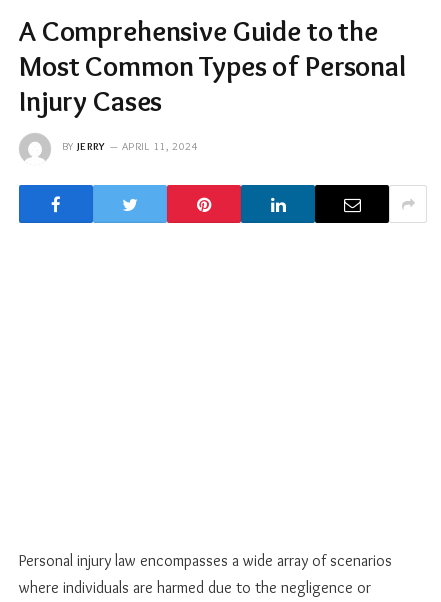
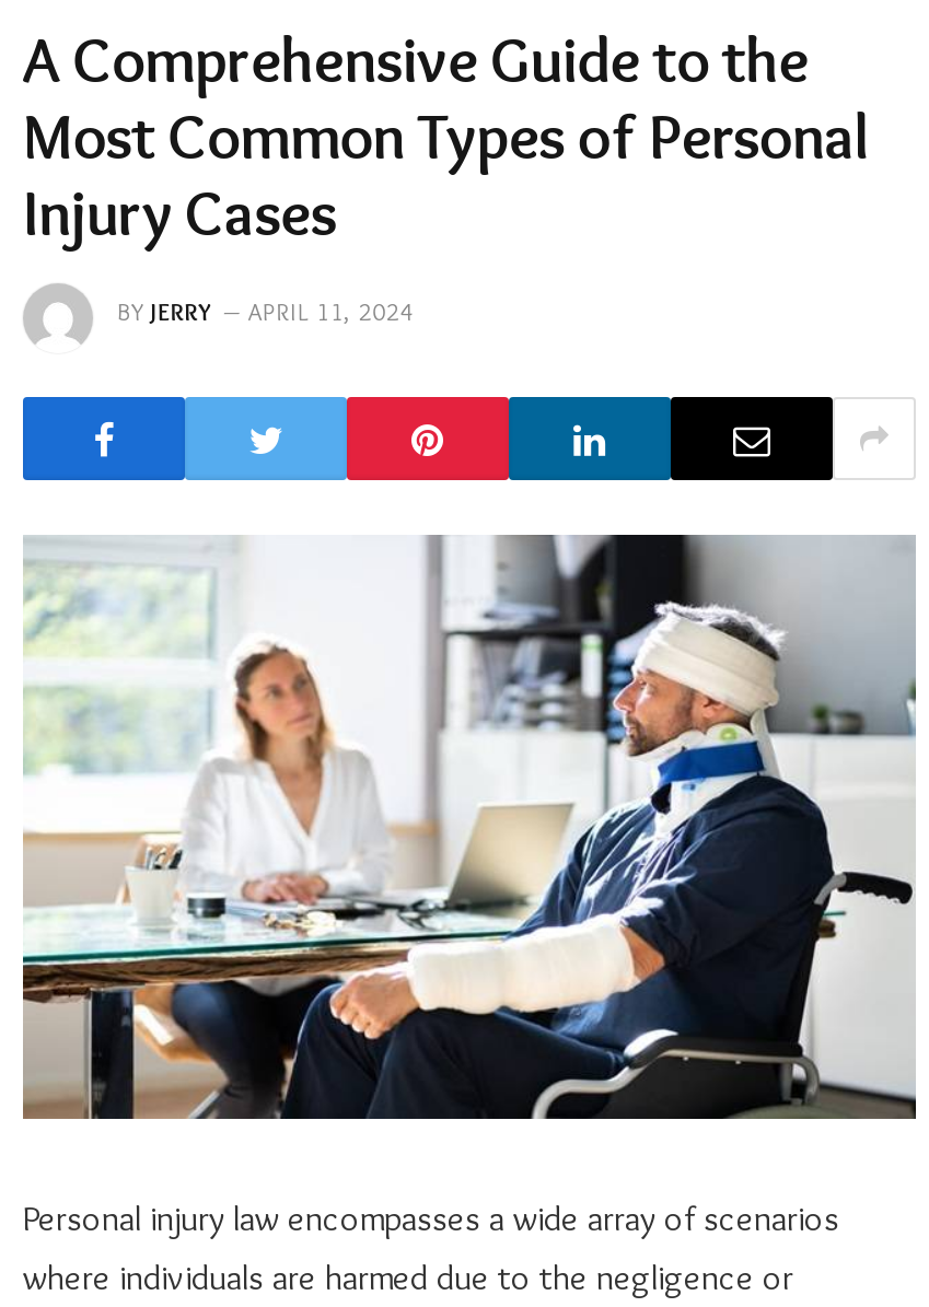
+ [image]
